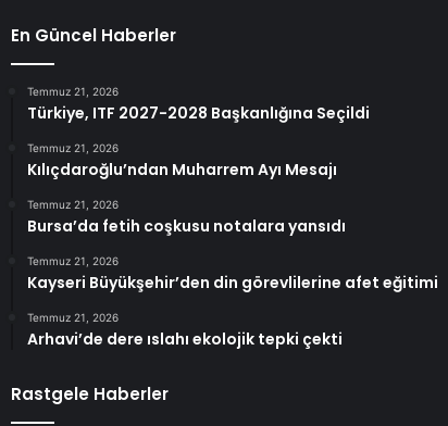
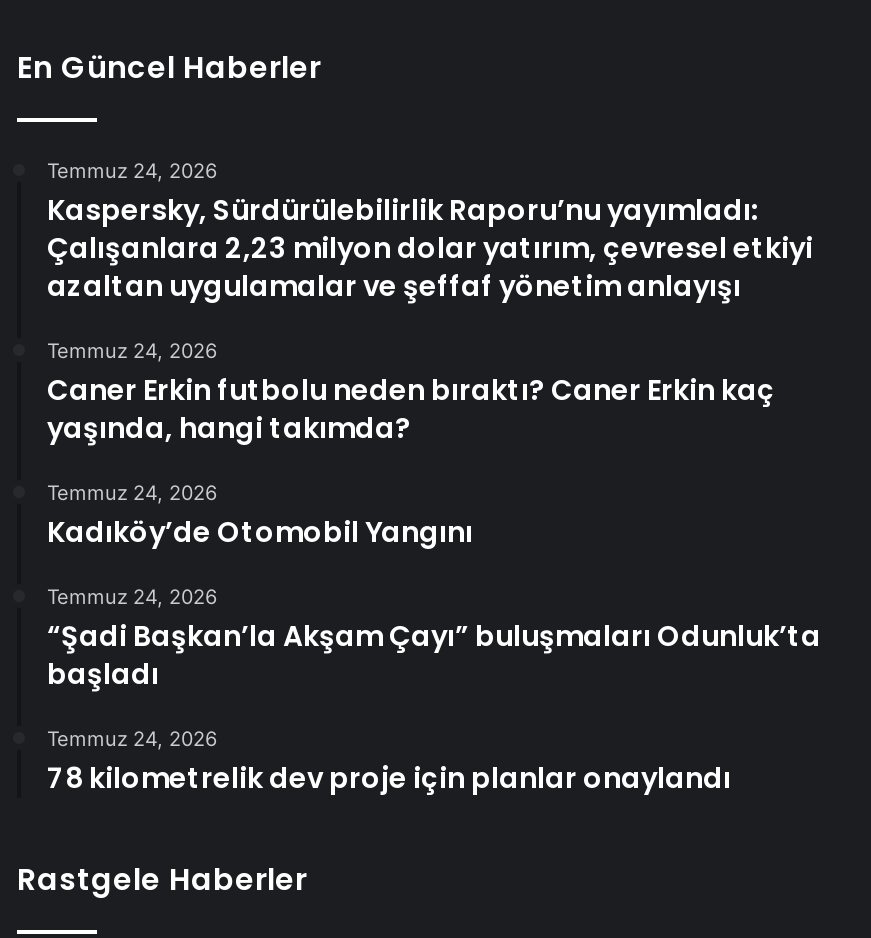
- Temmuz 21, 2026
- Türkiye, ITF 2027-2028 Başkanlığına Seçildi
+ Temmuz 24, 2026
+ Kaspersky, Sürdürülebilirlik Raporu’nu yayımladı:
+ Çalışanlara 2,23 milyon dolar yatırım, çevresel etkiyi
+ azaltan uygulamalar ve şeffaf yönetim anlayışı

- Temmuz 21, 2026
- Kılıçdaroğlu’ndan Muharrem Ayı Mesajı
+ Temmuz 24, 2026
+ Caner Erkin futbolu neden bıraktı? Caner Erkin kaç
+ yaşında, hangi takımda?

- Temmuz 21, 2026
- Bursa’da fetih coşkusu notalara yansıdı
+ Temmuz 24, 2026
+ Kadıköy’de Otomobil Yangını

- Temmuz 21, 2026
- Kayseri Büyükşehir’den din görevlilerine afet eğitimi
+ Temmuz 24, 2026
+ “Şadi Başkan’la Akşam Çayı” buluşmaları Odunluk’ta
+ başladı

- Temmuz 21, 2026
- Arhavi’de dere ıslahı ekolojik tepki çekti
+ Temmuz 24, 2026
+ 78 kilometrelik dev proje için planlar onaylandı
